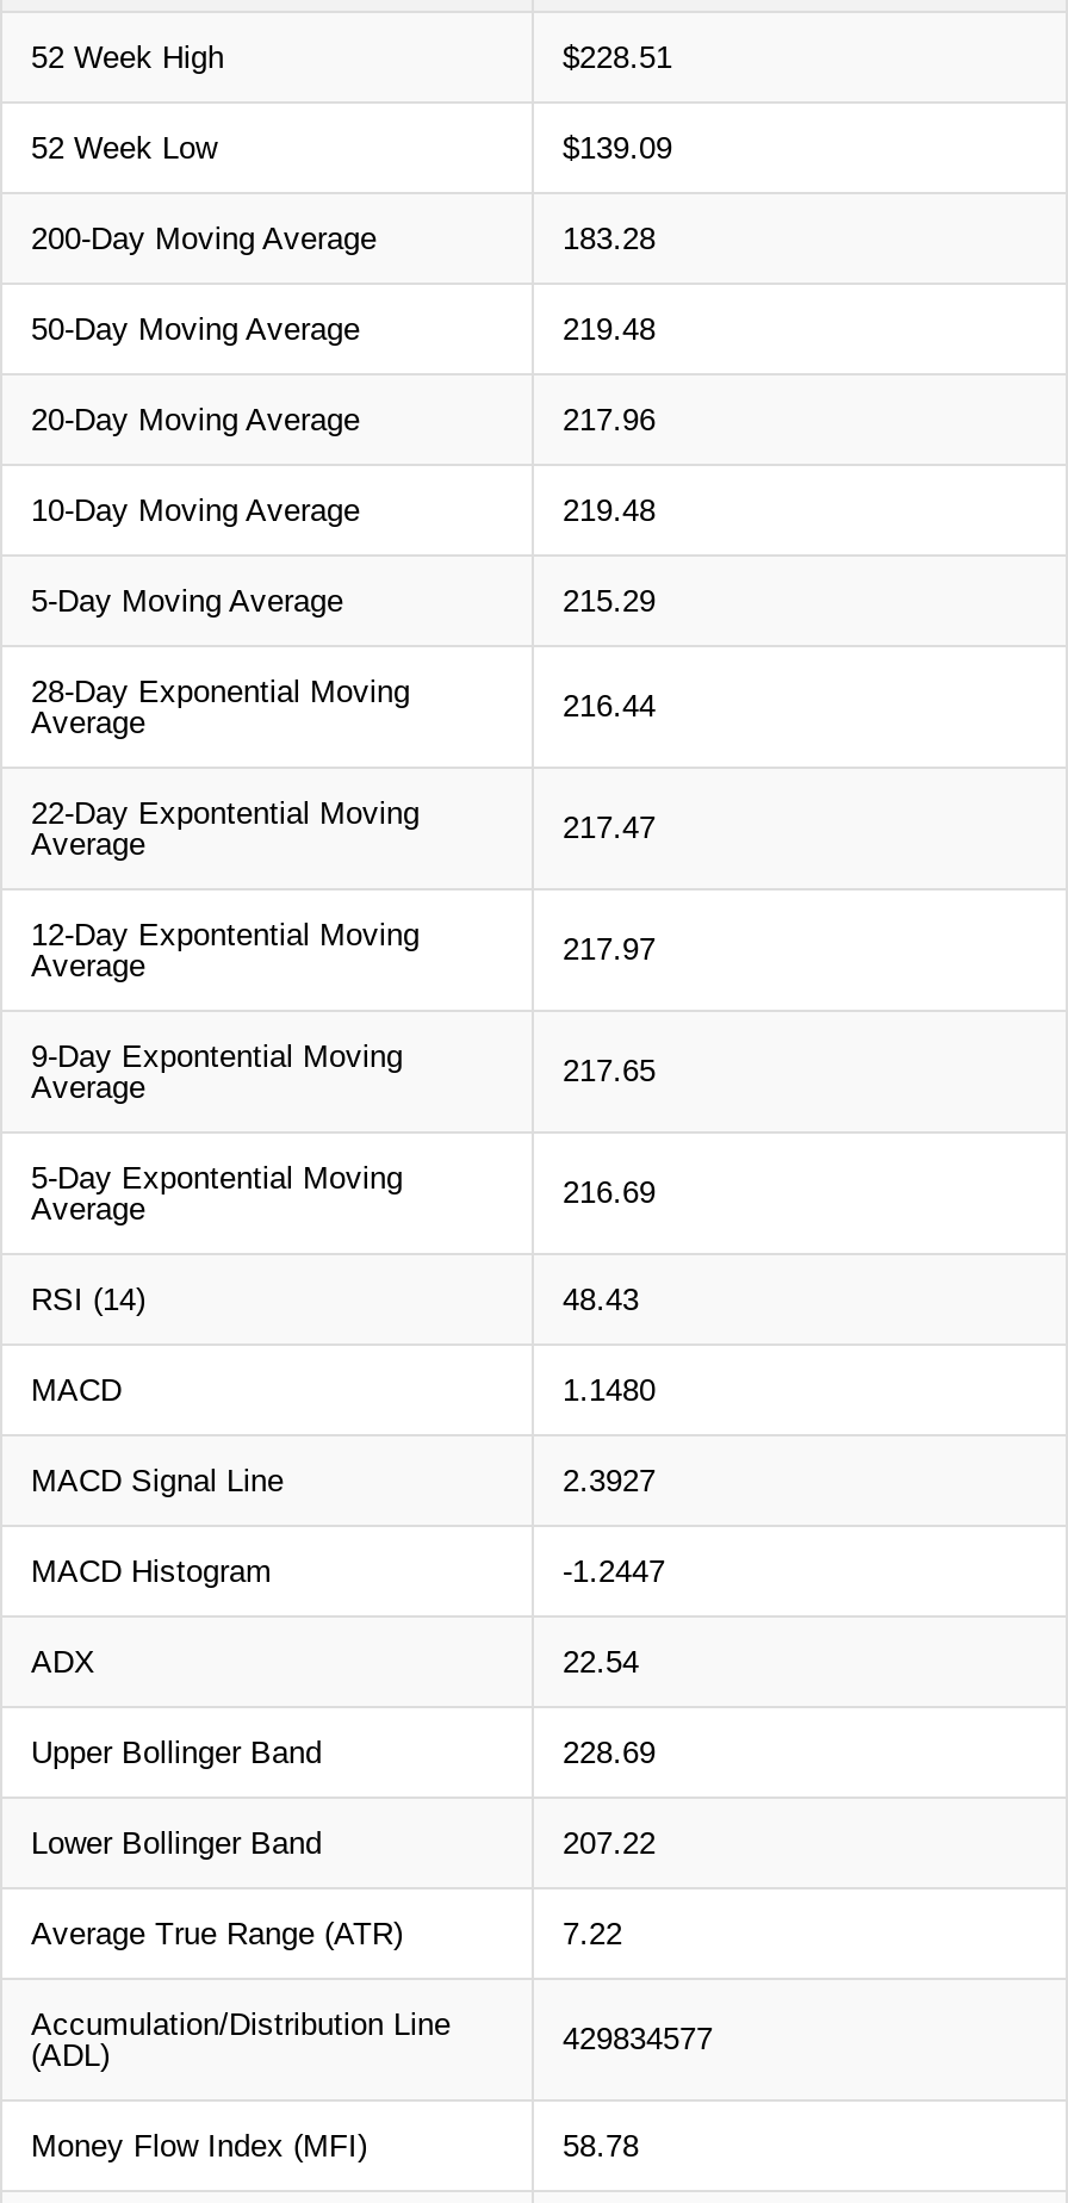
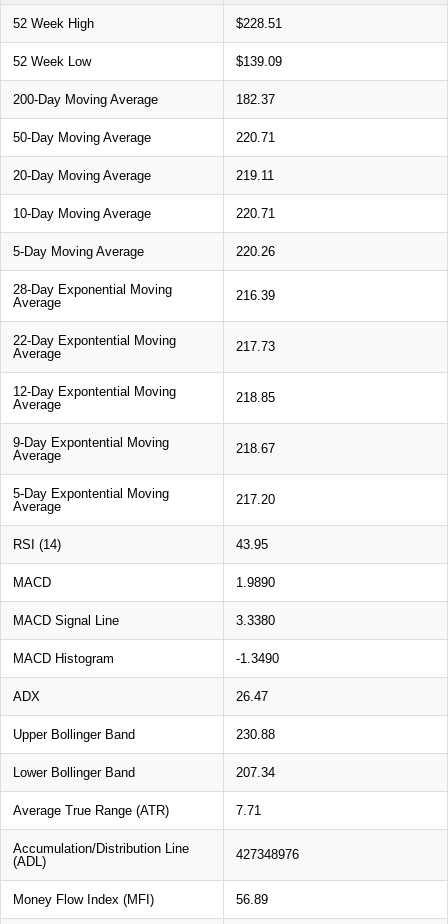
- 183.28
+ 182.37

- 219.48
+ 220.71

- 217.96
+ 219.11

- 219.48
+ 220.71

- 215.29
+ 220.26

- 216.44
+ 216.39

- 217.47
+ 217.73

- 217.97
+ 218.85

- 217.65
+ 218.67

- 216.69
+ 217.20

- 48.43
+ 43.95

- 1.1480
+ 1.9890

- 2.3927
+ 3.3380

- -1.2447
+ -1.3490

- 22.54
+ 26.47

- 228.69
+ 230.88

- 207.22
+ 207.34

- 7.22
+ 7.71

- 429834577
+ 427348976

- 58.78
+ 56.89
